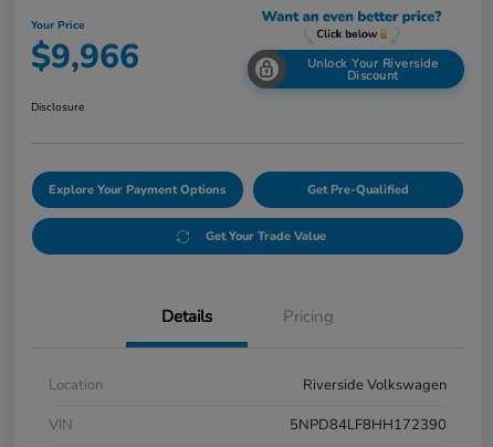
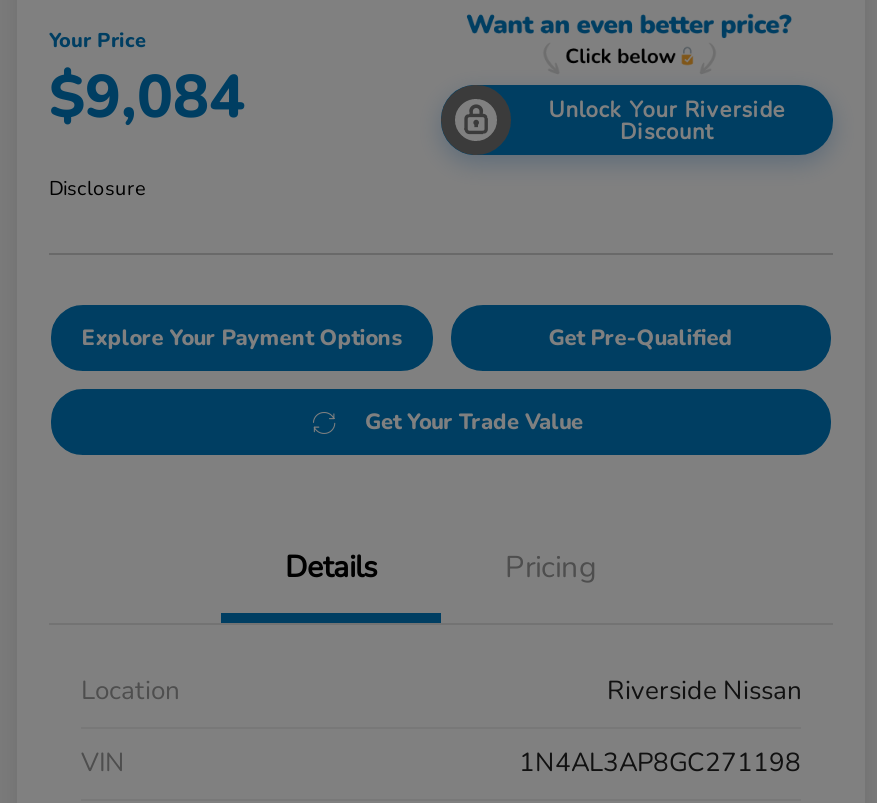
- $9,966
+ $9,084

- Riverside Volkswagen
+ Riverside Nissan

- 5NPD84LF8HH172390
+ 1N4AL3AP8GC271198
